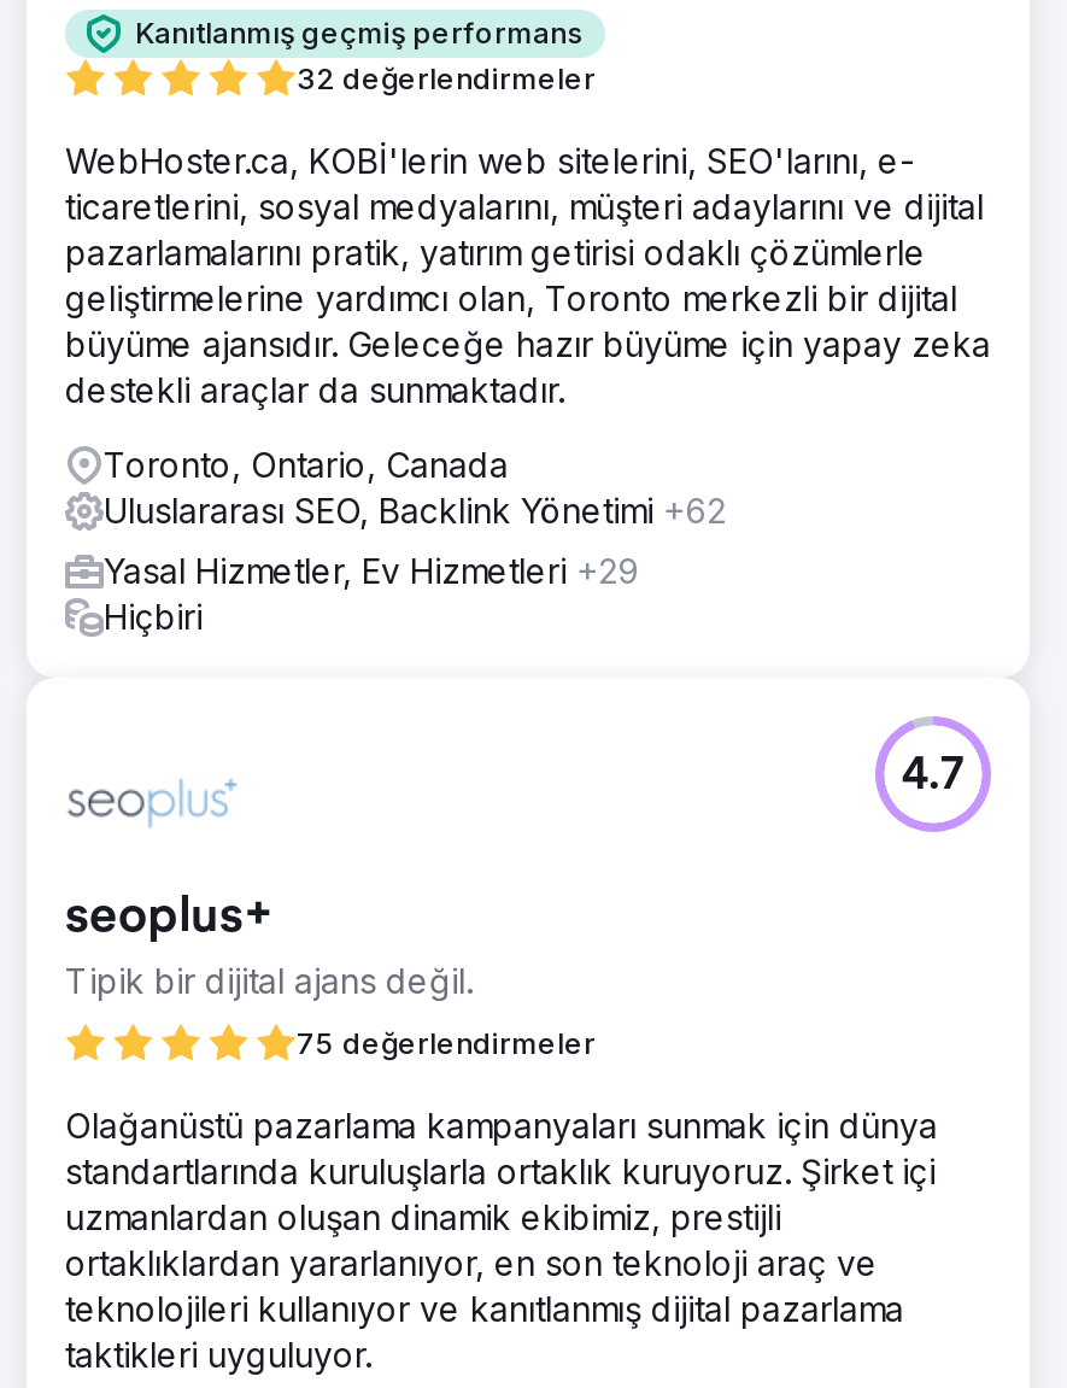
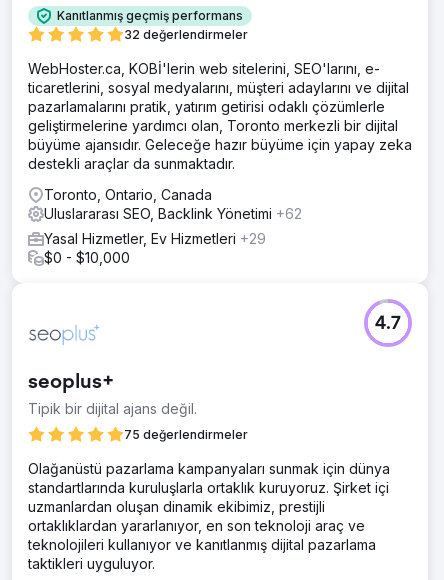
- Hiçbiri
+ $0 - $10,000
